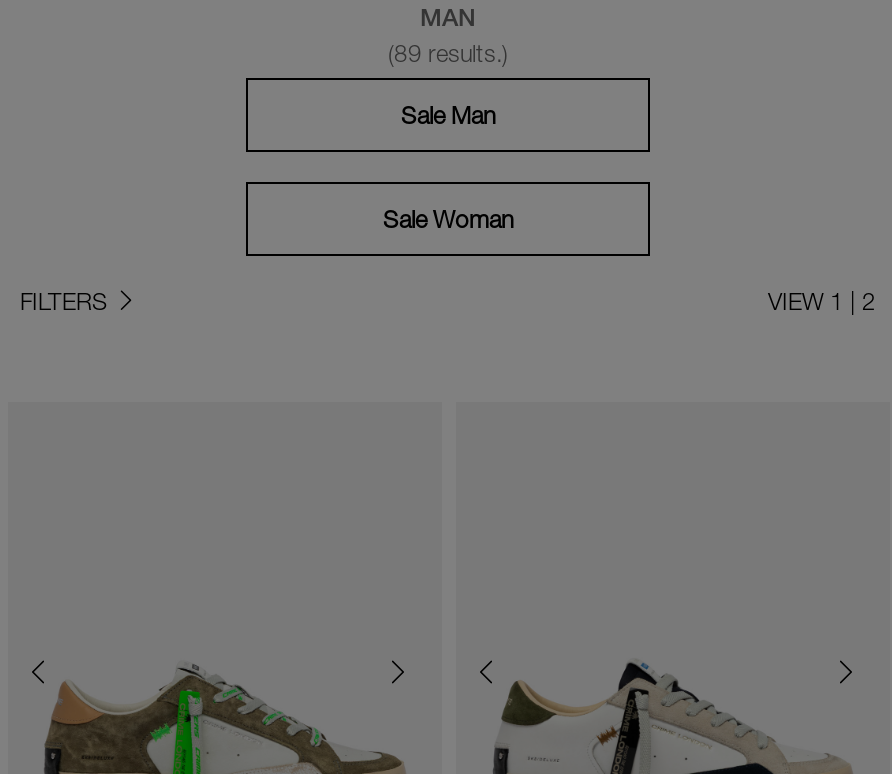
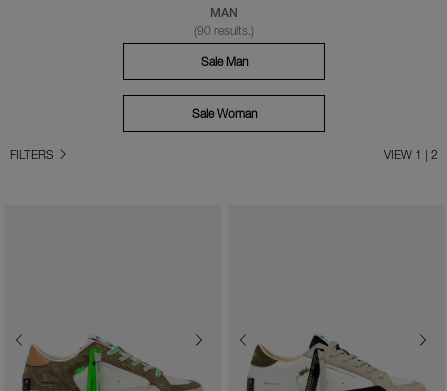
- (89 results.)
+ (90 results.)
